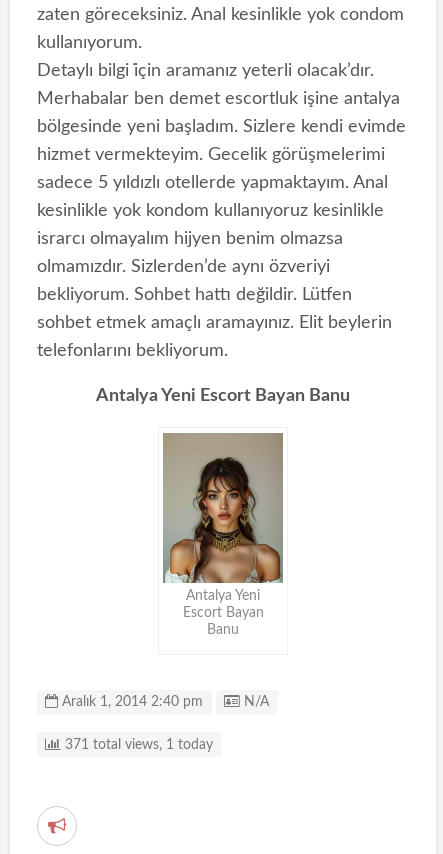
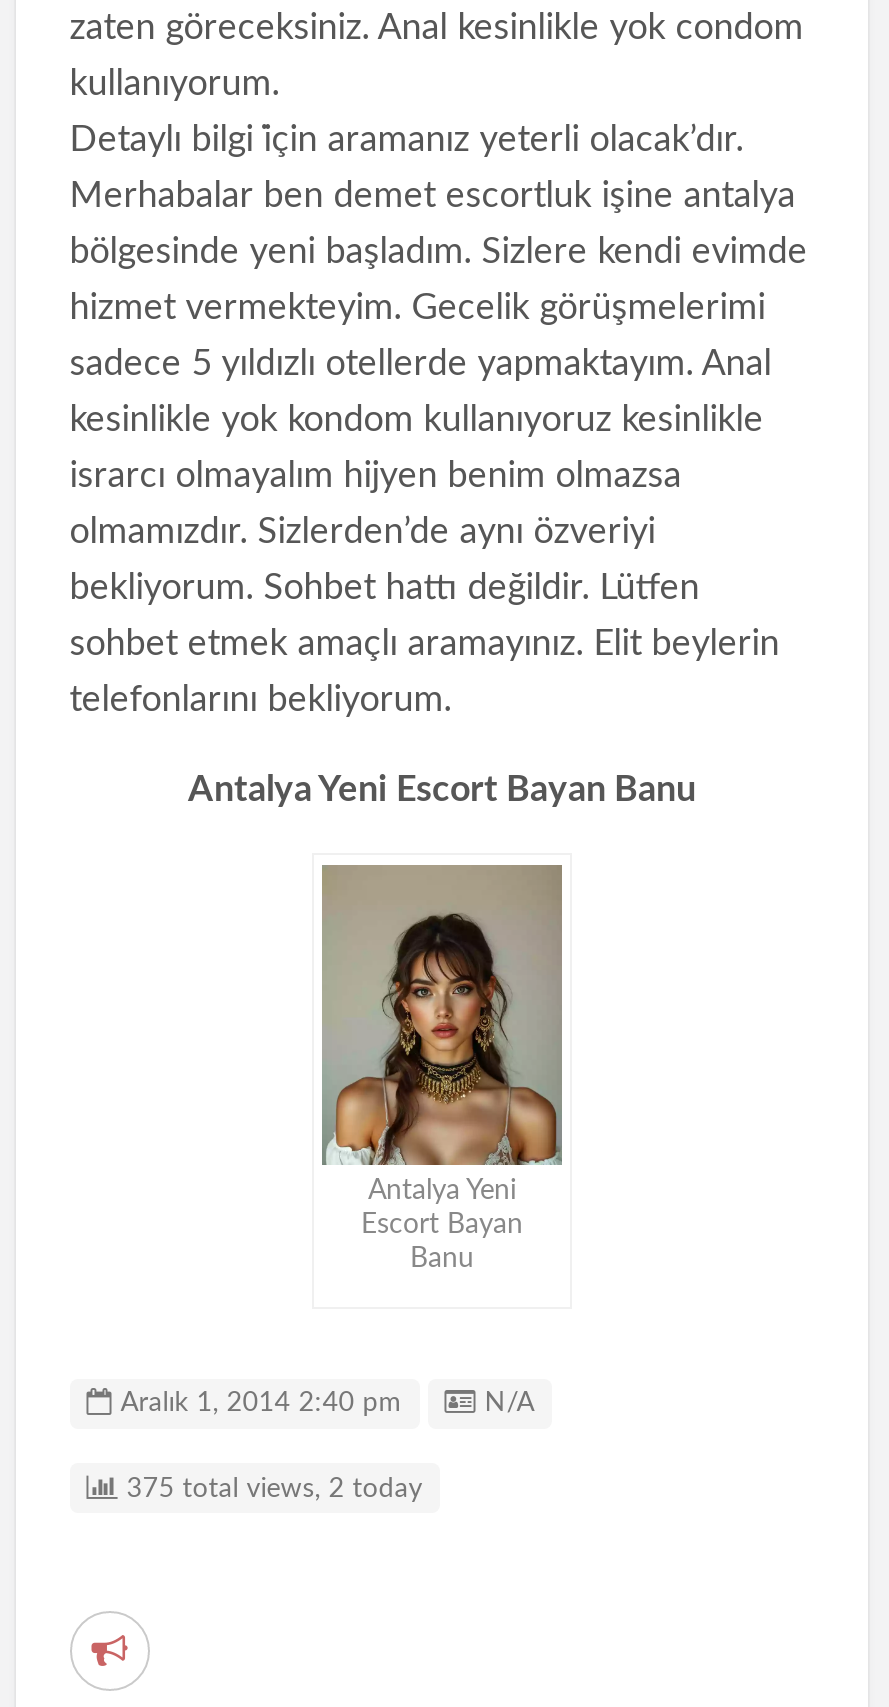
- 371 total views, 1 today
+ 375 total views, 2 today
